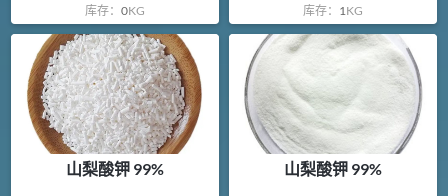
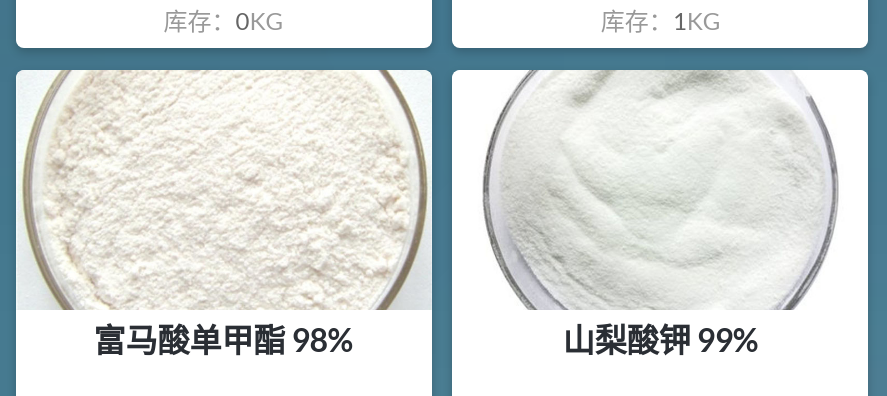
- [image]
- 山梨酸钾 99%
+ [image]
+ 富马酸单甲酯 98%
